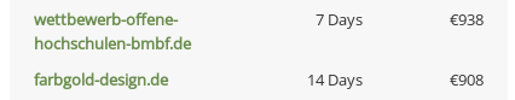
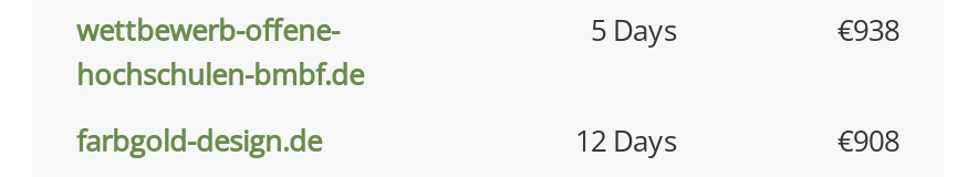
- 7 Days
+ 5 Days

- 14 Days
+ 12 Days
